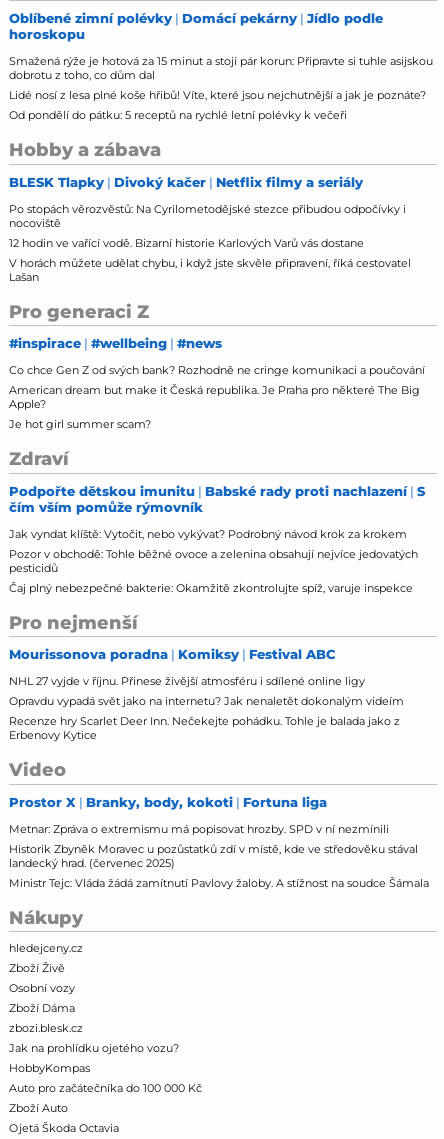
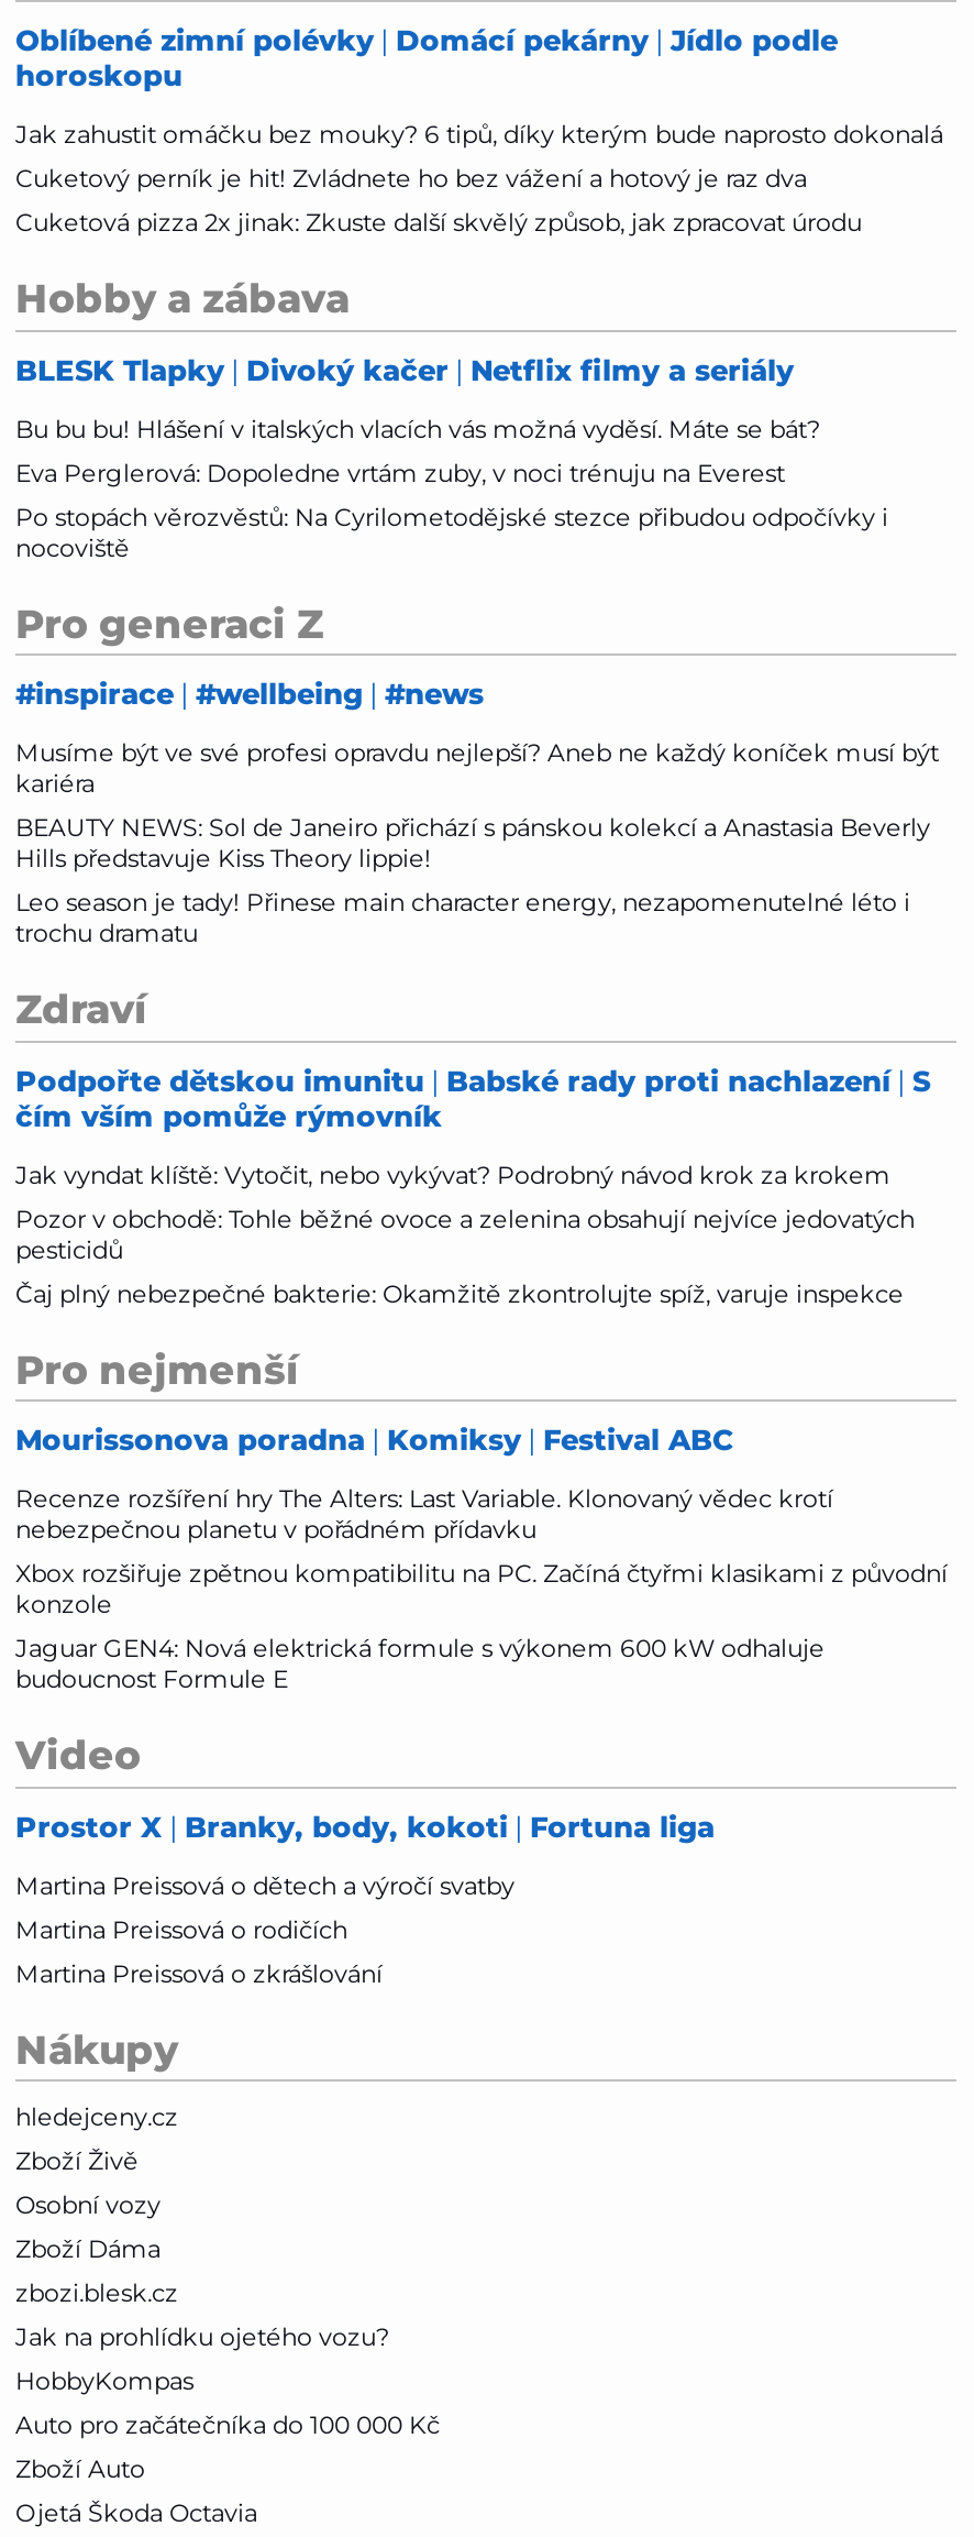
- Smažená rýže je hotová za 15 minut a stojí pár korun: Připravte si tuhle asijskou
- dobrotu z toho, co dům dal
- Lidé nosí z lesa plné koše hřibů! Víte, které jsou nejchutnější a jak je poznáte?
- Od pondělí do pátku: 5 receptů na rychlé letní polévky k večeři
+ Jak zahustit omáčku bez mouky? 6 tipů, díky kterým bude naprosto dokonalá
+ Cuketový perník je hit! Zvládnete ho bez vážení a hotový je raz dva
+ Cuketová pizza 2x jinak: Zkuste další skvělý způsob, jak zpracovat úrodu

+ Bu bu bu! Hlášení v italských vlacích vás možná vyděsí. Máte se bát?
+ Eva Perglerová: Dopoledne vrtám zuby, v noci trénuju na Everest

- 12 hodin ve vařící vodě. Bizarní historie Karlových Varů vás dostane
- V horách můžete udělat chybu, i když jste skvěle připravení, říká cestovatel
- Lašan

moved up: Pro generaci Z | #inspirace #wellbeing #news

- Co chce Gen Z od svých bank? Rozhodně ne cringe komunikaci a poučování
- American dream but make it Česká republika. Je Praha pro některé The Big
- Apple?
- Je hot girl summer scam?
+ Musíme být ve své profesi opravdu nejlepší? Aneb ne každý koníček musí být
+ kariéra
+ BEAUTY NEWS: Sol de Janeiro přichází s pánskou kolekcí a Anastasia Beverly
+ Hills představuje Kiss Theory lippie!
+ Leo season je tady! Přinese main character energy, nezapomenutelné léto i
+ trochu dramatu

- NHL 27 vyjde v říjnu. Přinese živější atmosféru i sdílené online ligy
- Opravdu vypadá svět jako na internetu? Jak nenaletět dokonalým videím
- Recenze hry Scarlet Deer Inn. Nečekejte pohádku. Tohle je balada jako z
- Erbenovy Kytice
+ Recenze rozšíření hry The Alters: Last Variable. Klonovaný vědec krotí
+ nebezpečnou planetu v pořádném přídavku
+ Xbox rozšiřuje zpětnou kompatibilitu na PC. Začíná čtyřmi klasikami z původní
+ konzole
+ Jaguar GEN4: Nová elektrická formule s výkonem 600 kW odhaluje
+ budoucnost Formule E

- Metnar: Zpráva o extremismu má popisovat hrozby. SPD v ní nezmínili
- Historik Zbyněk Moravec u pozůstatků zdí v místě, kde ve středověku stával
- landecký hrad. (červenec 2025)
- Ministr Tejc: Vláda žádá zamítnutí Pavlovy žaloby. A stížnost na soudce Šámala
+ Martina Preissová o dětech a výročí svatby
+ Martina Preissová o rodičích
+ Martina Preissová o zkrášlování
